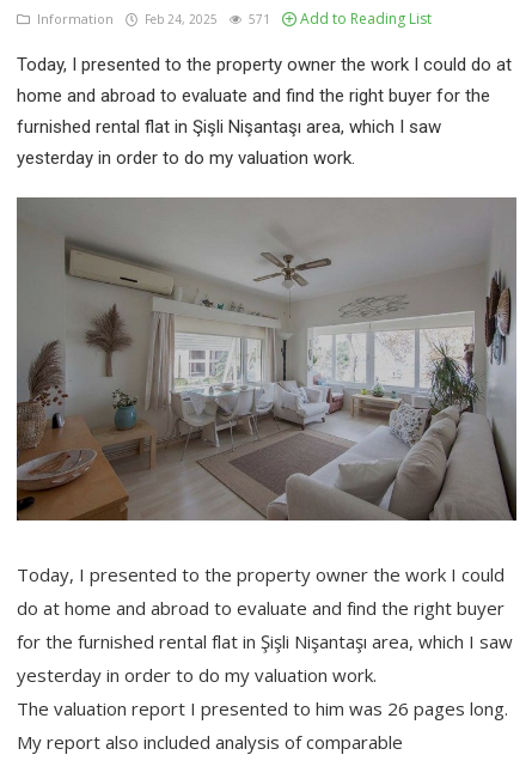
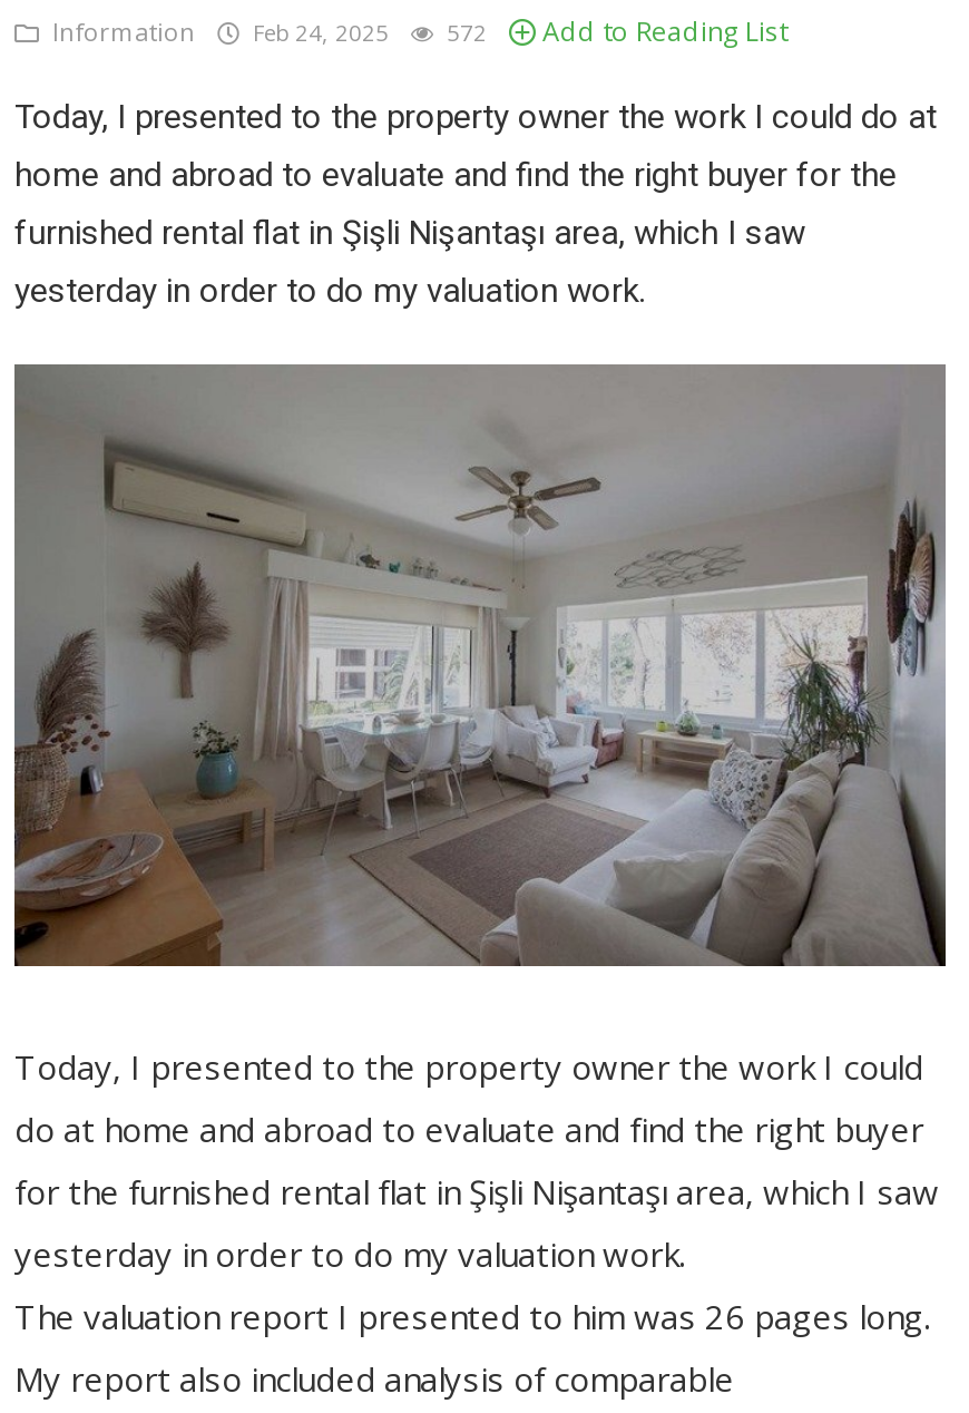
- Information Feb 24, 2025 571 Add to Reading List
+ Information Feb 24, 2025 572 Add to Reading List
